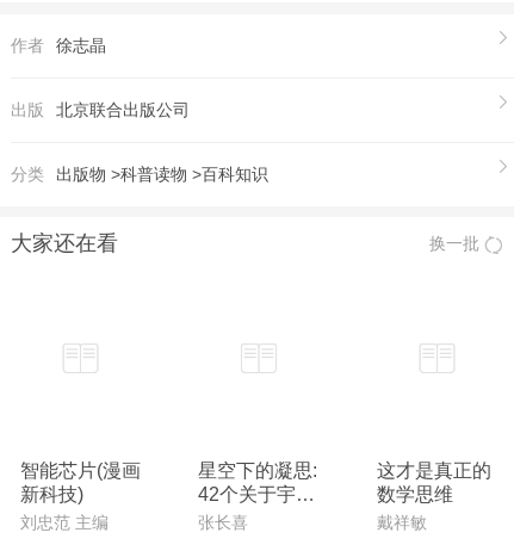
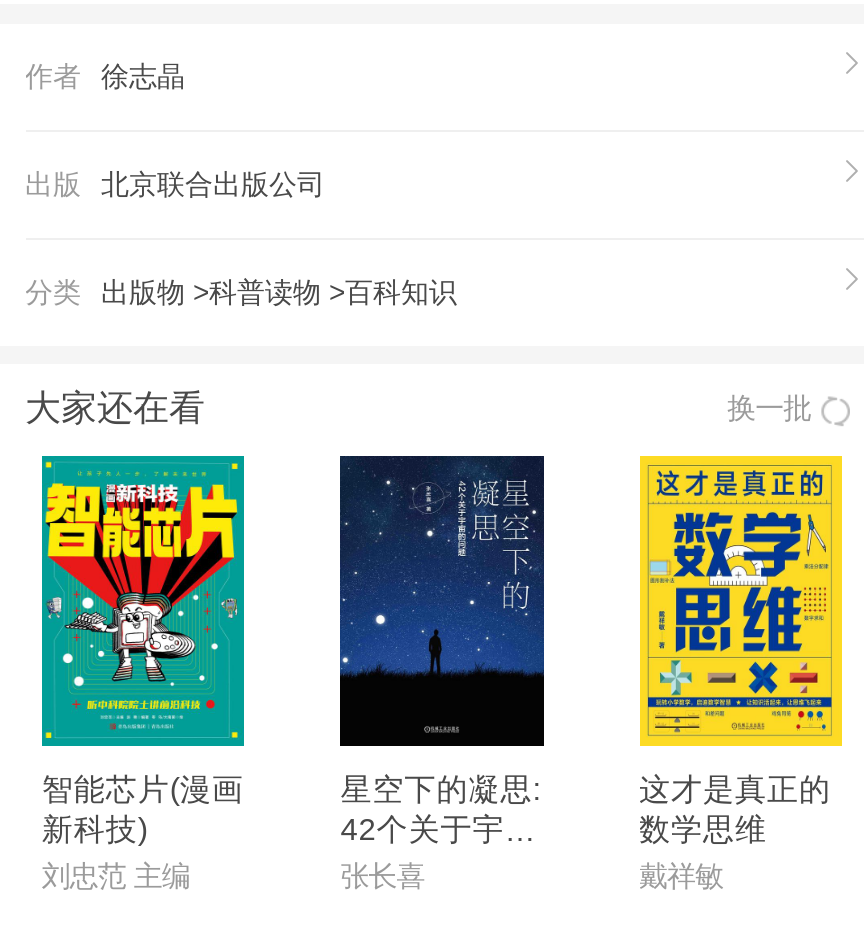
+ [image]

+ [image]

+ [image]
